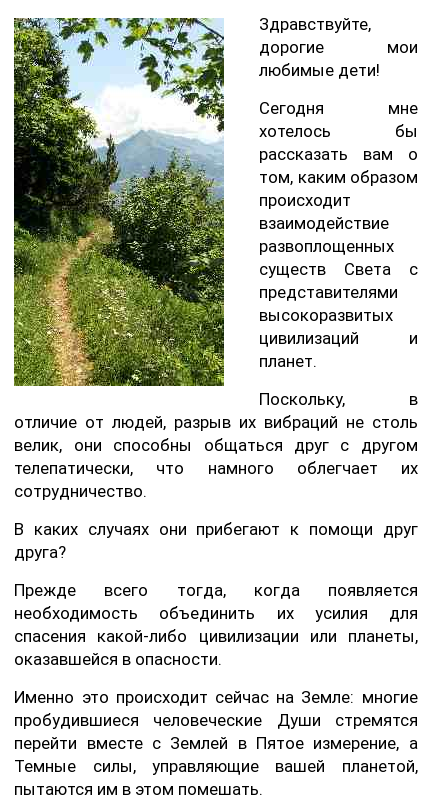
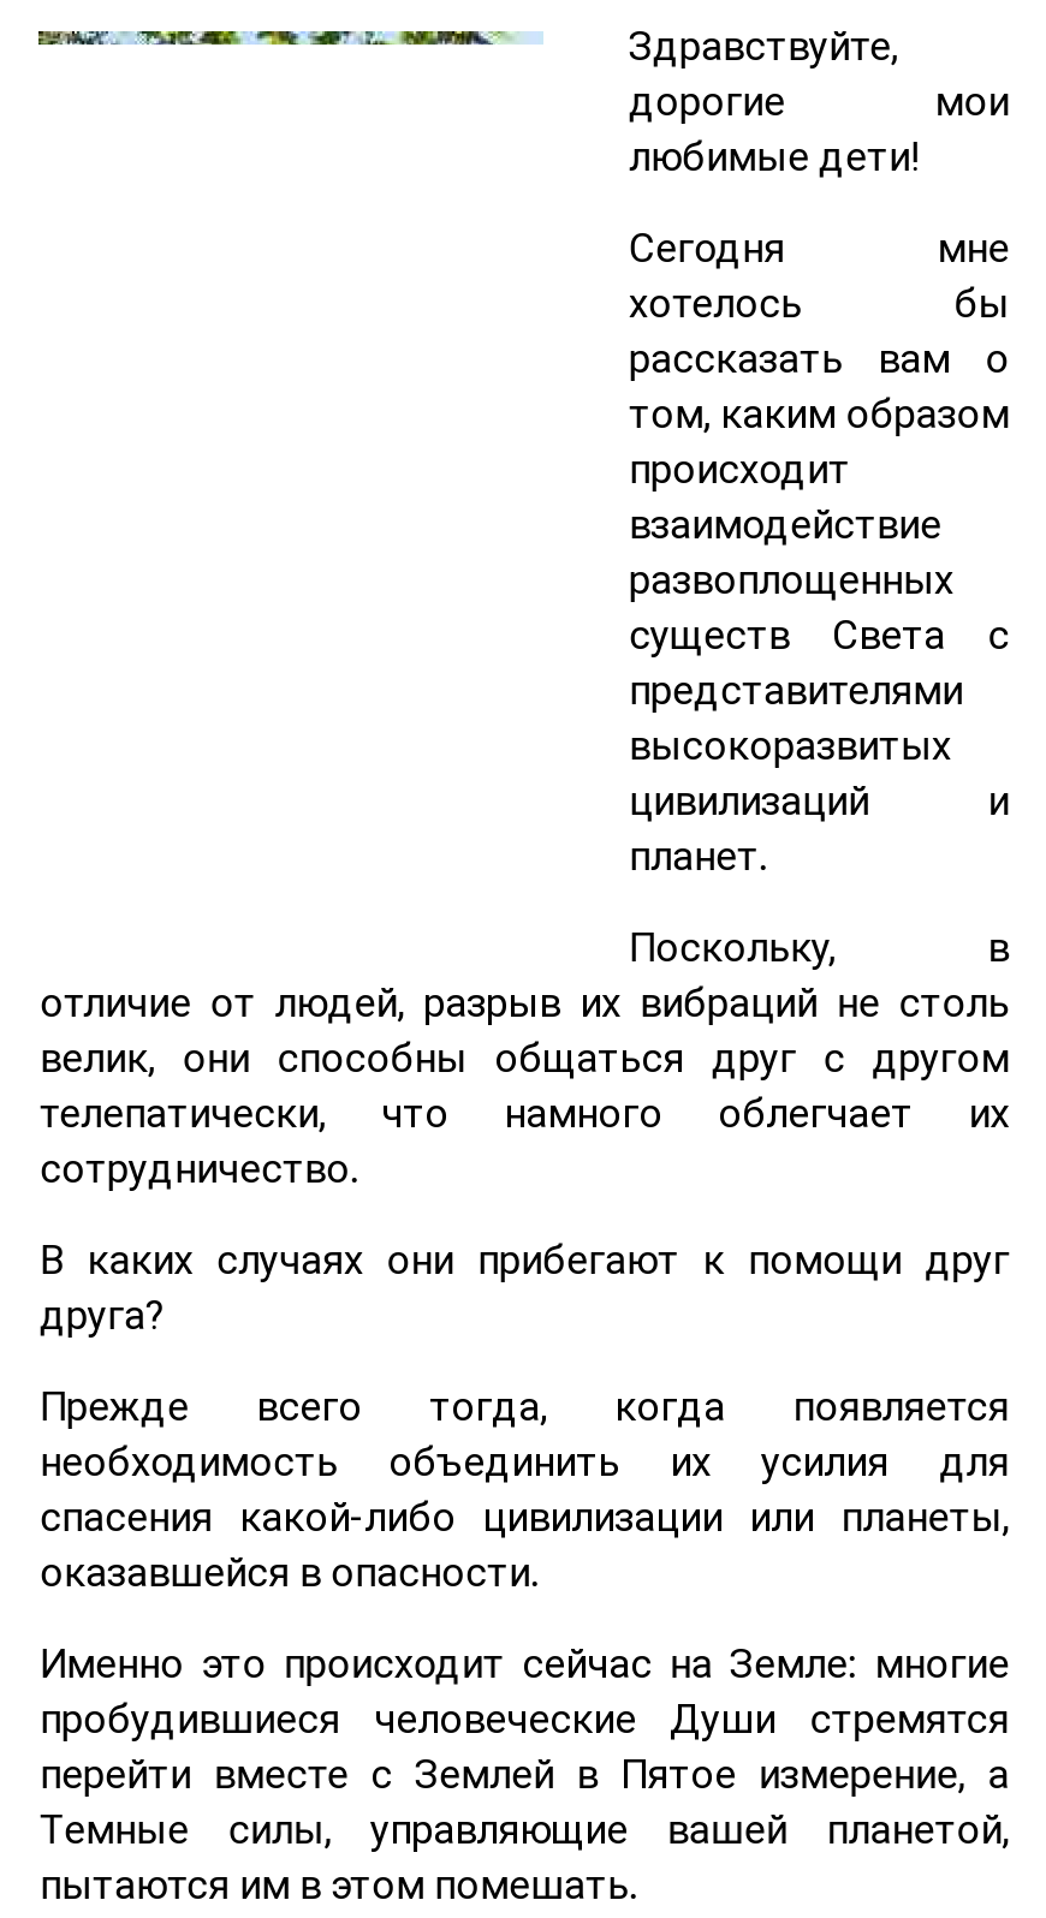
- [image]
